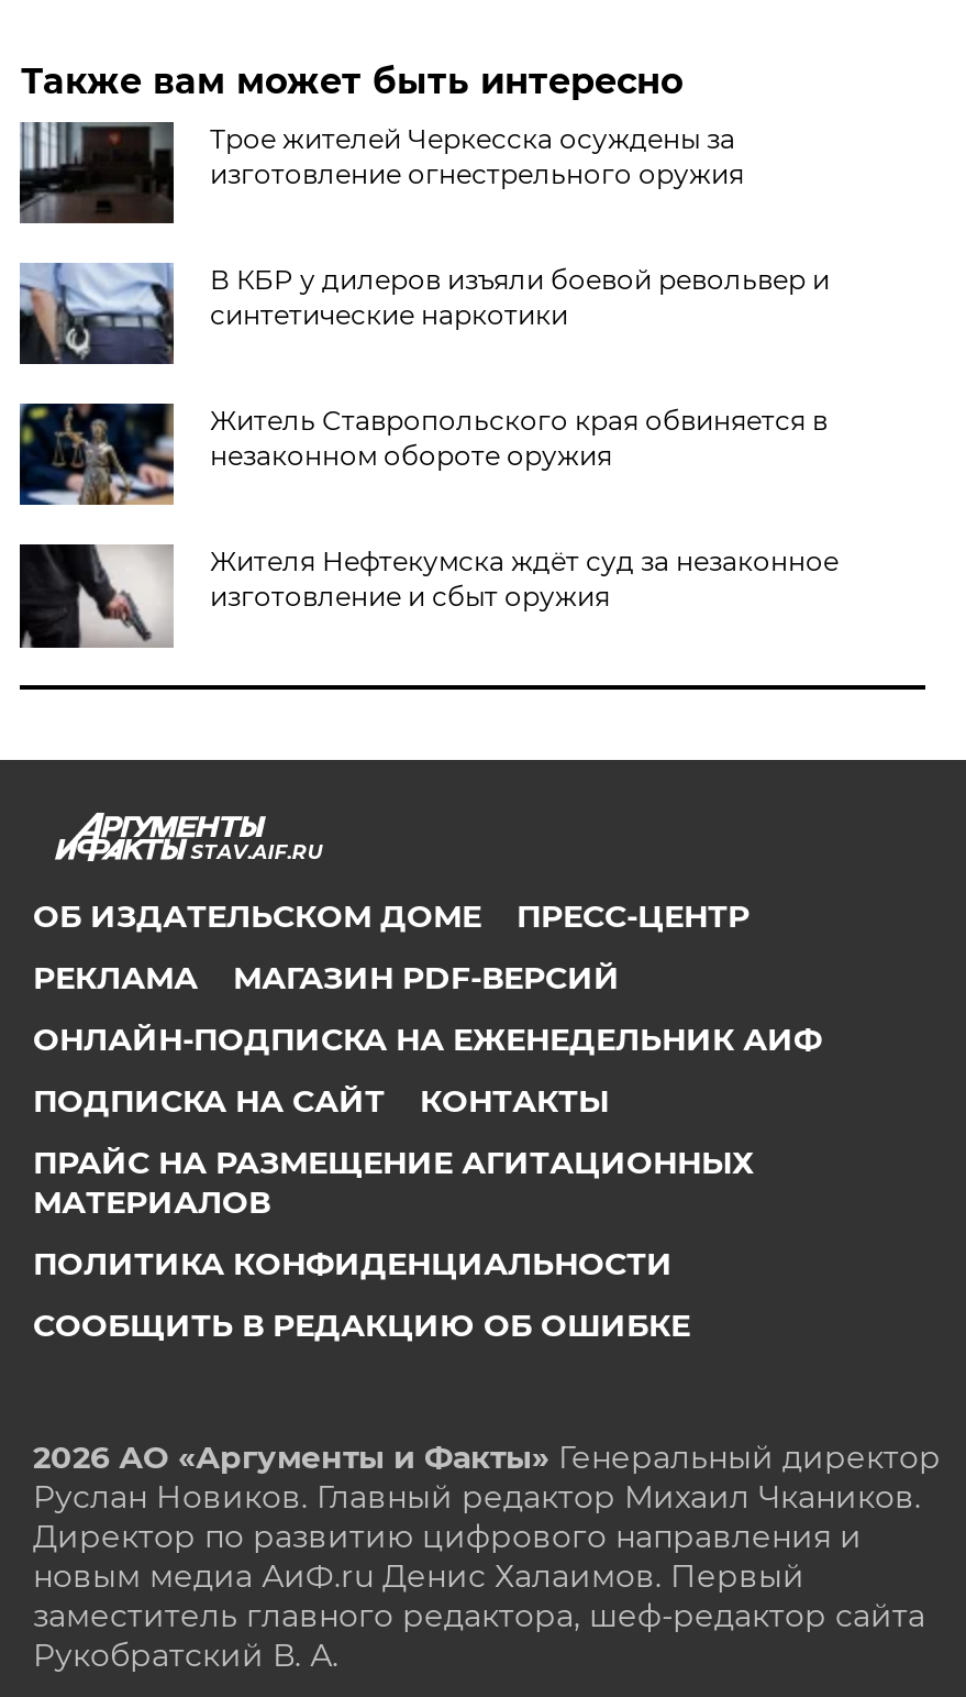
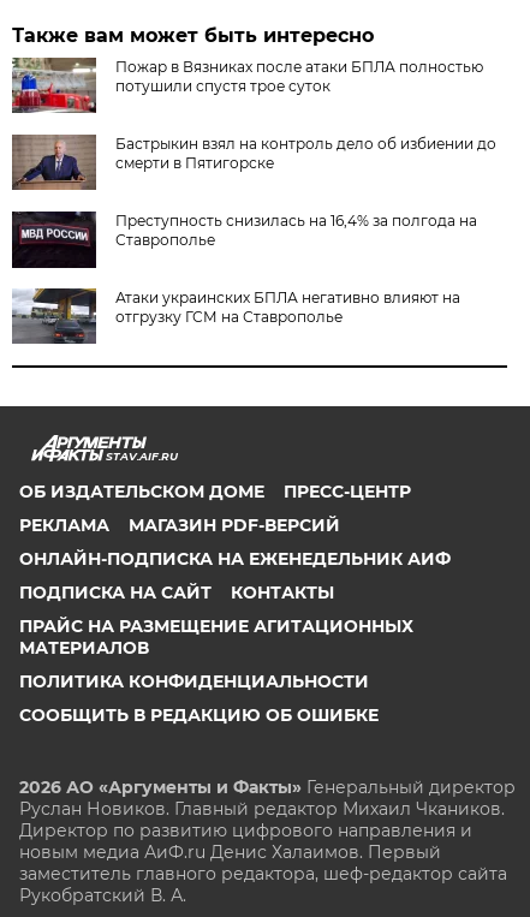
- [image]
- Трое жителей Черкесска осуждены за
- изготовление огнестрельного оружия
+ [image]
+ Пожар в Вязниках после атаки БПЛА полностью
+ потушили спустя трое суток

- [image]
- В КБР у дилеров изъяли боевой револьвер и
- синтетические наркотики
+ [image]
+ Бастрыкин взял на контроль дело об избиении до
+ смерти в Пятигорске

- [image]
- Житель Ставропольского края обвиняется в
- незаконном обороте оружия
+ [image]
+ Преступность снизилась на 16,4% за полгода на
+ Ставрополье

- [image]
- Жителя Нефтекумска ждёт суд за незаконное
- изготовление и сбыт оружия
+ [image]
+ Атаки украинских БПЛА негативно влияют на
+ отгрузку ГСМ на Ставрополье
